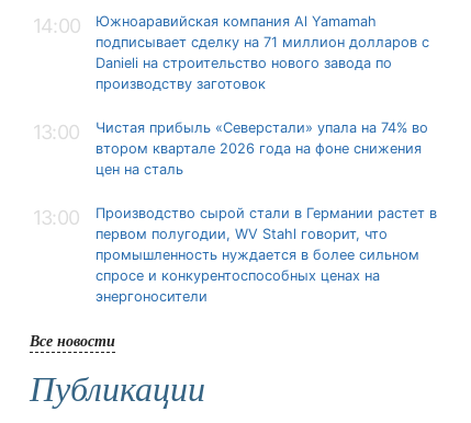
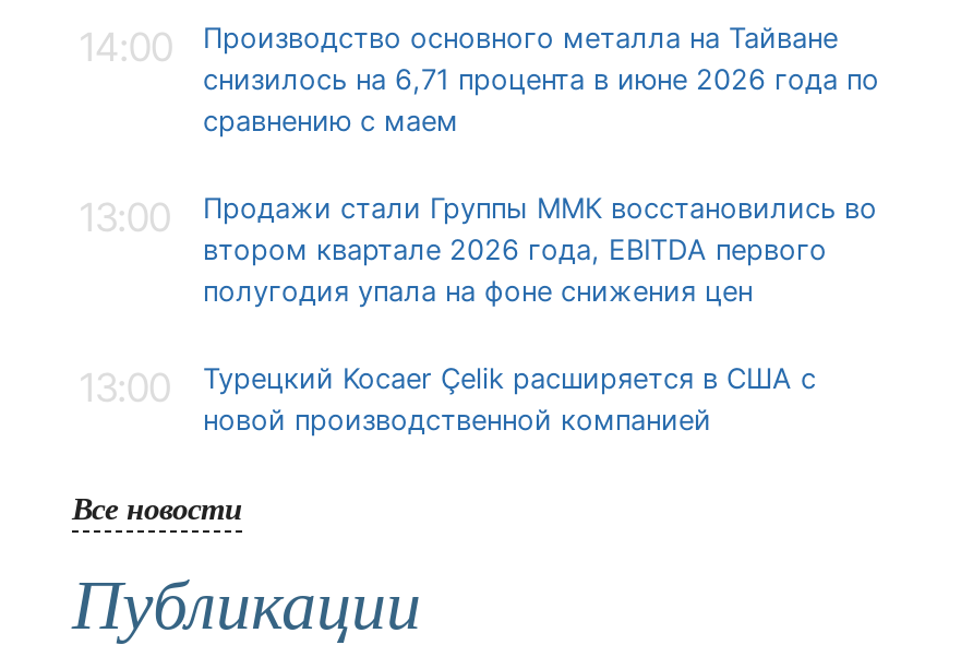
- Южноаравийская компания Al Yamamah
- подписывает сделку на 71 миллион долларов с
- Danieli на строительство нового завода по
- производству заготовок
+ Производство основного металла на Тайване
+ снизилось на 6,71 процента в июне 2026 года по
+ сравнению с маем

- Чистая прибыль «Северстали» упала на 74% во
- втором квартале 2026 года на фоне снижения
- цен на сталь
+ Продажи стали Группы ММК восстановились во
+ втором квартале 2026 года, EBITDA первого
+ полугодия упала на фоне снижения цен

- Производство сырой стали в Германии растет в
- первом полугодии, WV Stahl говорит, что
- промышленность нуждается в более сильном
- спросе и конкурентоспособных ценах на
- энергоносители
+ Турецкий Kocaer Çelik расширяется в США с
+ новой производственной компанией
